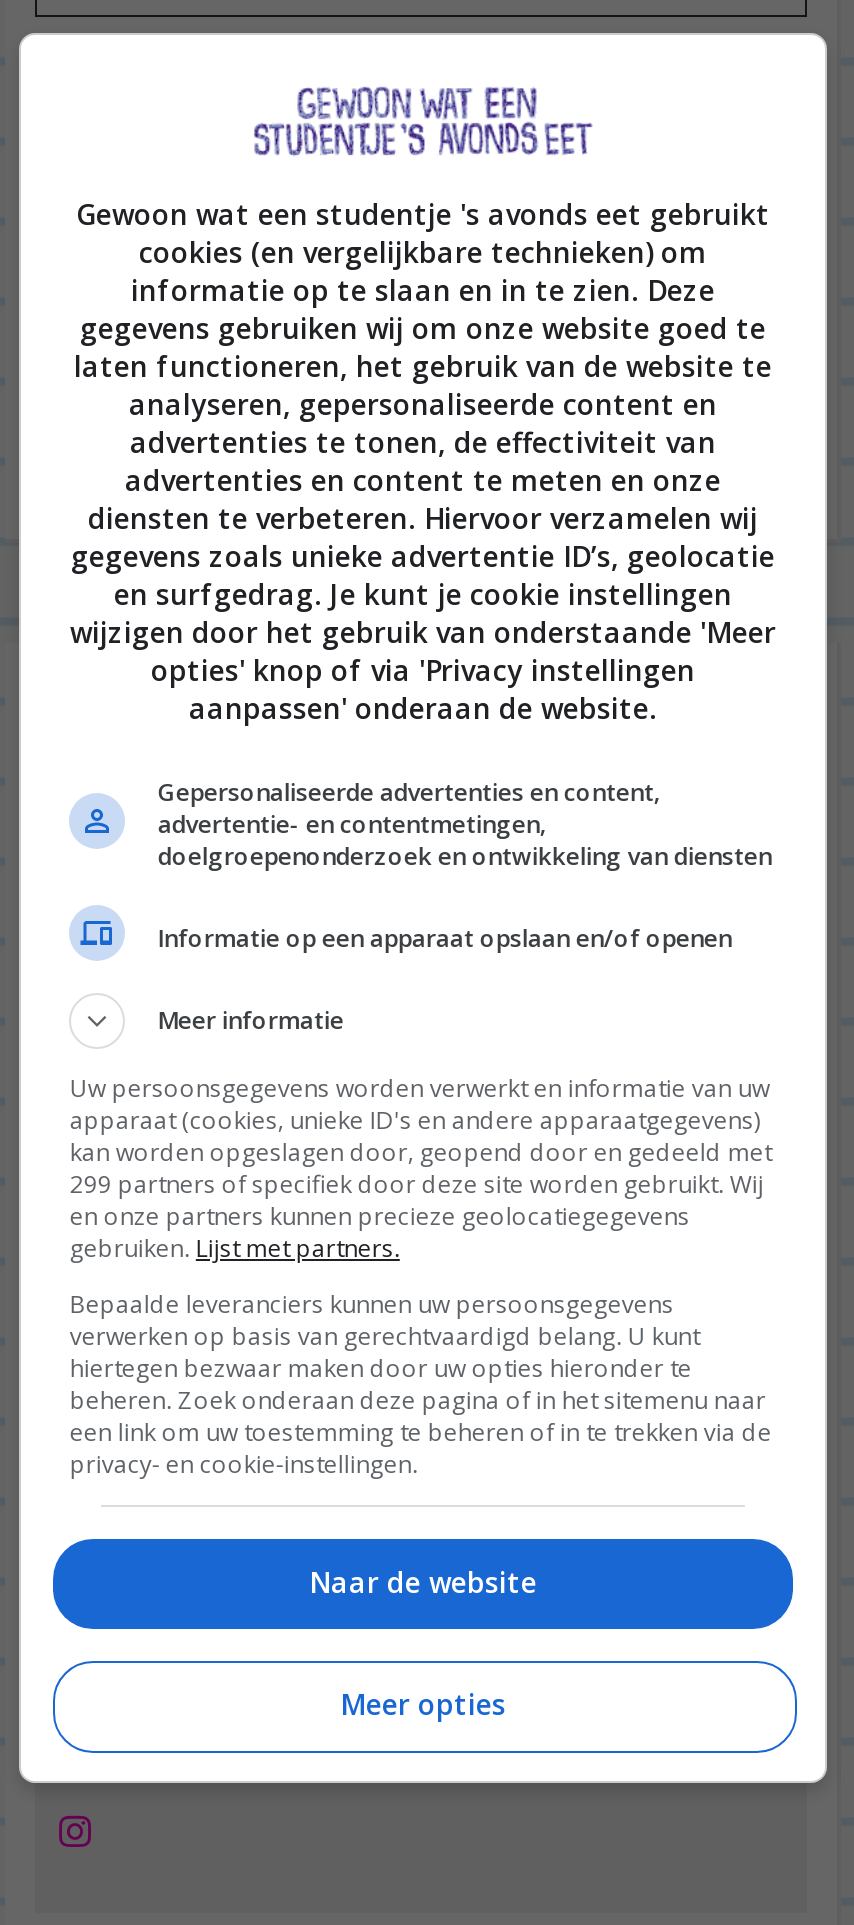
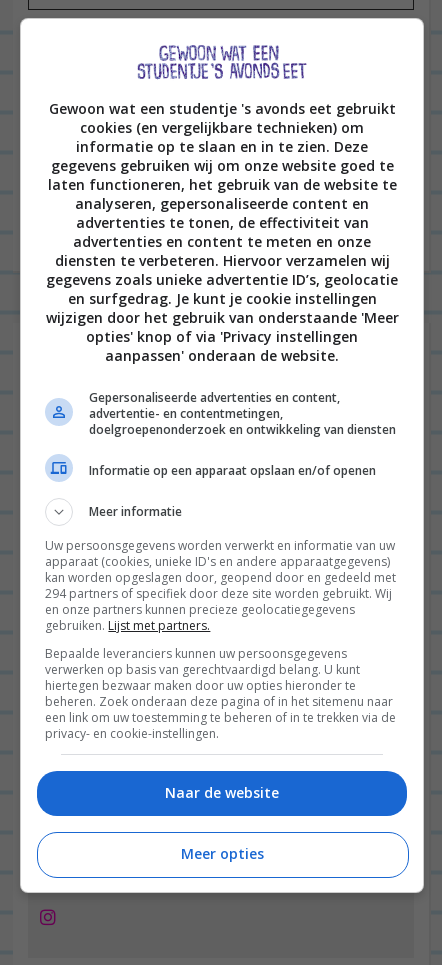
- 299 partners of specifiek door deze site worden gebruikt. Wij
+ 294 partners of specifiek door deze site worden gebruikt. Wij
